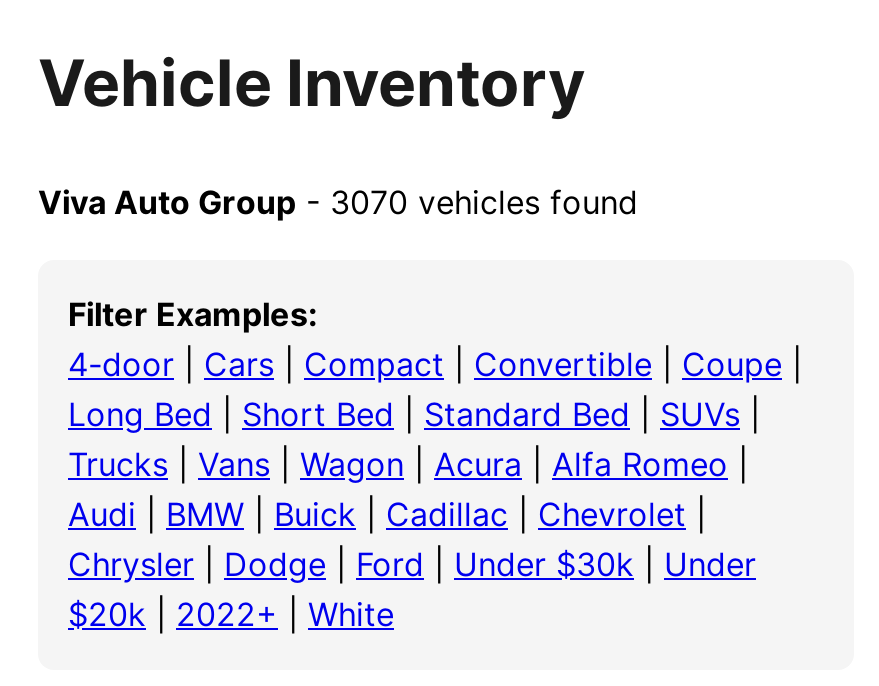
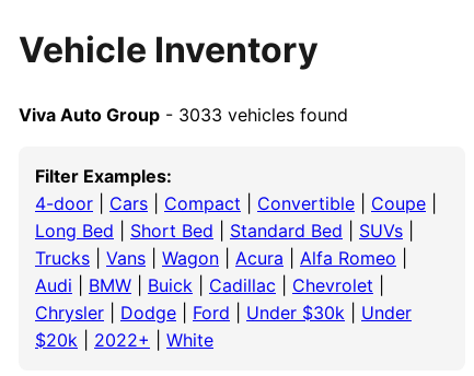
- Viva Auto Group - 3070 vehicles found
+ Viva Auto Group - 3033 vehicles found
